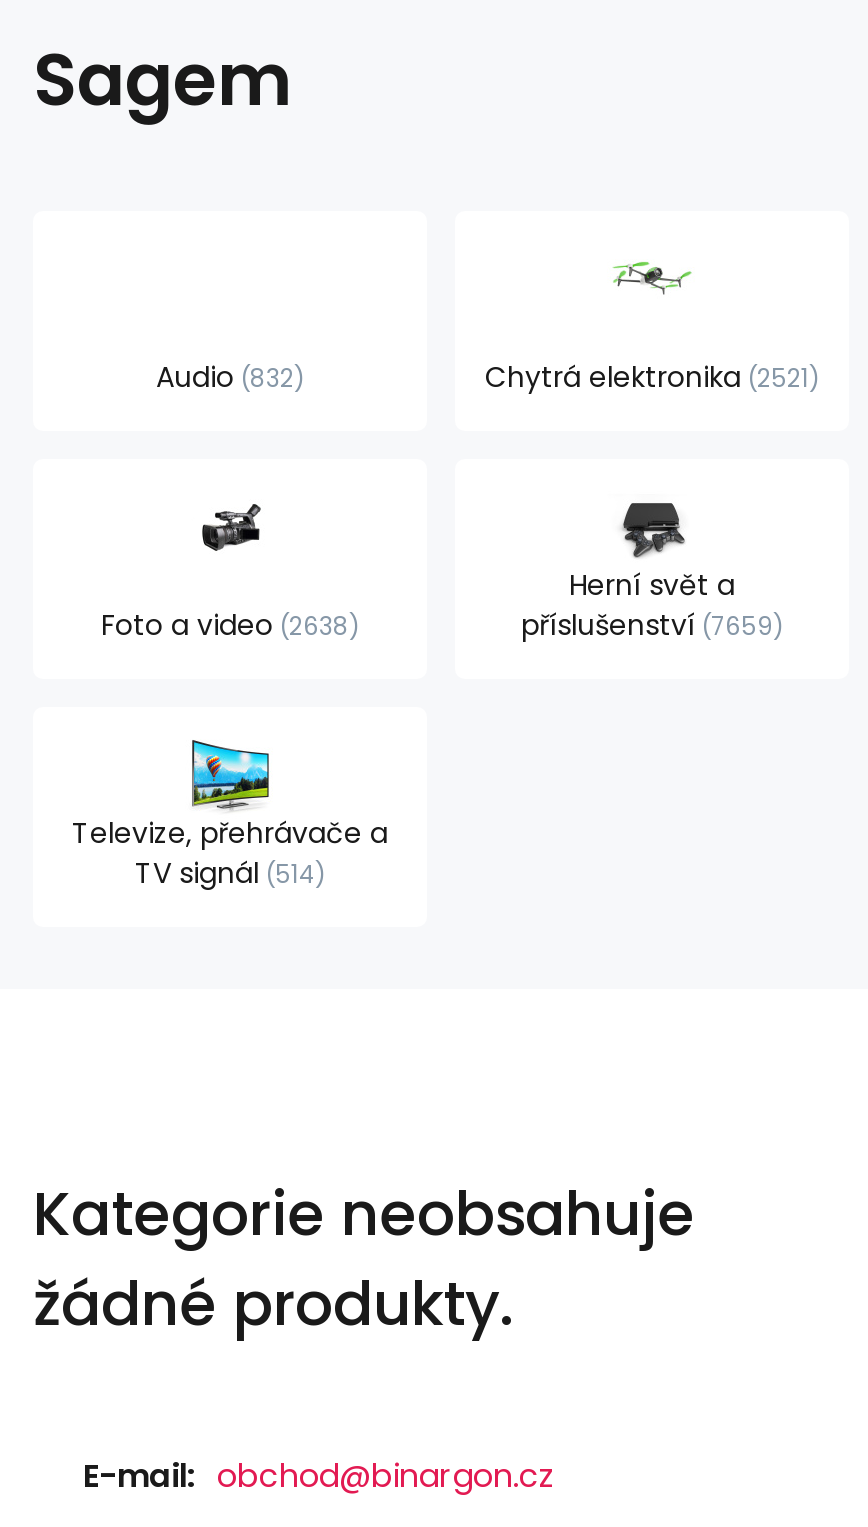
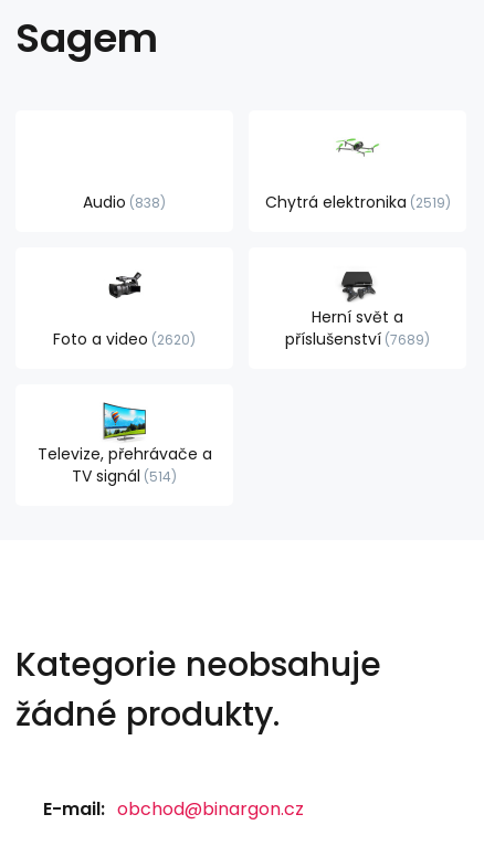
- Audio 832
+ Audio 838

- Chytrá elektronika 2521
+ Chytrá elektronika 2519

- Foto a video 2638
+ Foto a video 2620

- příslušenství 7659
+ příslušenství 7689
